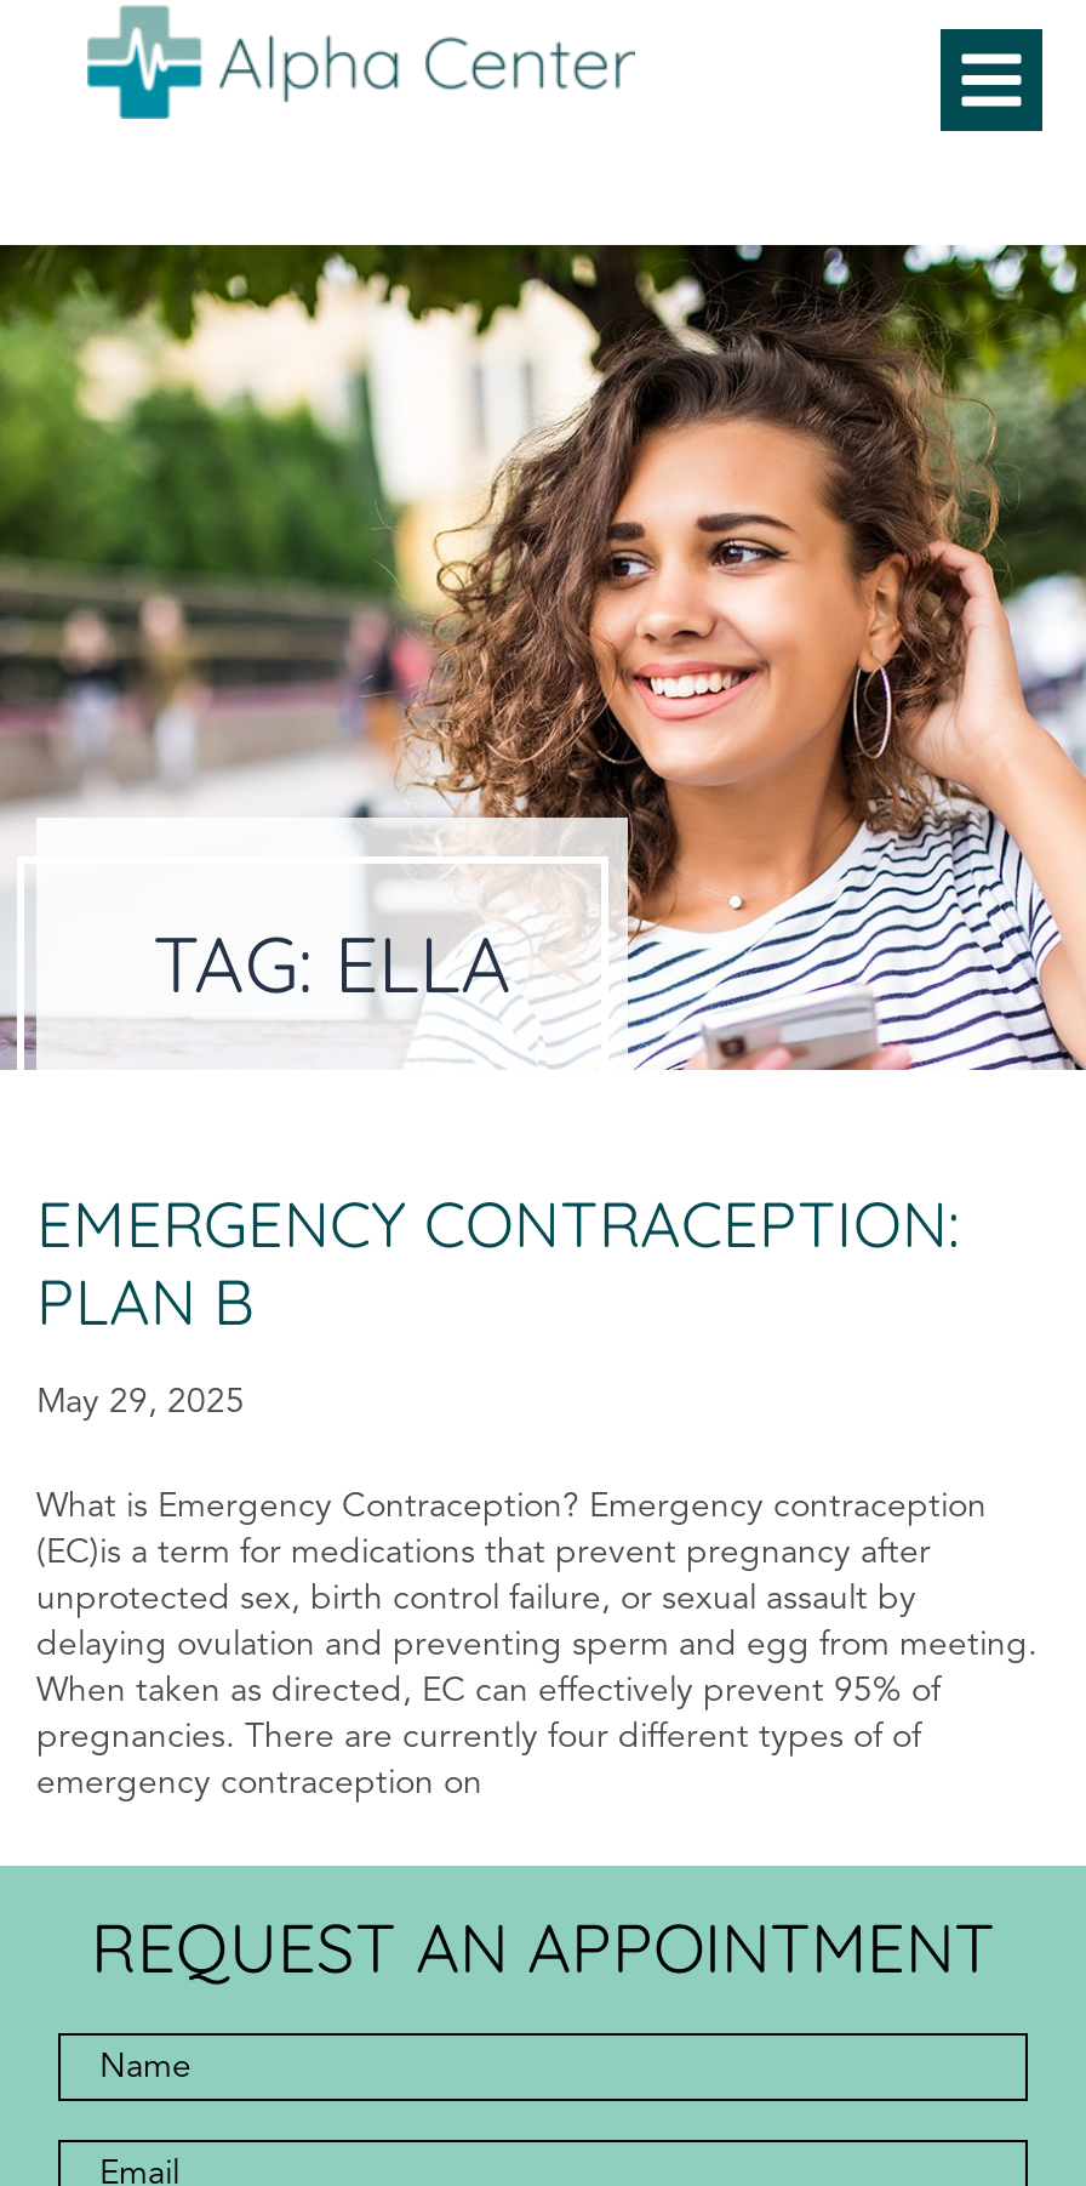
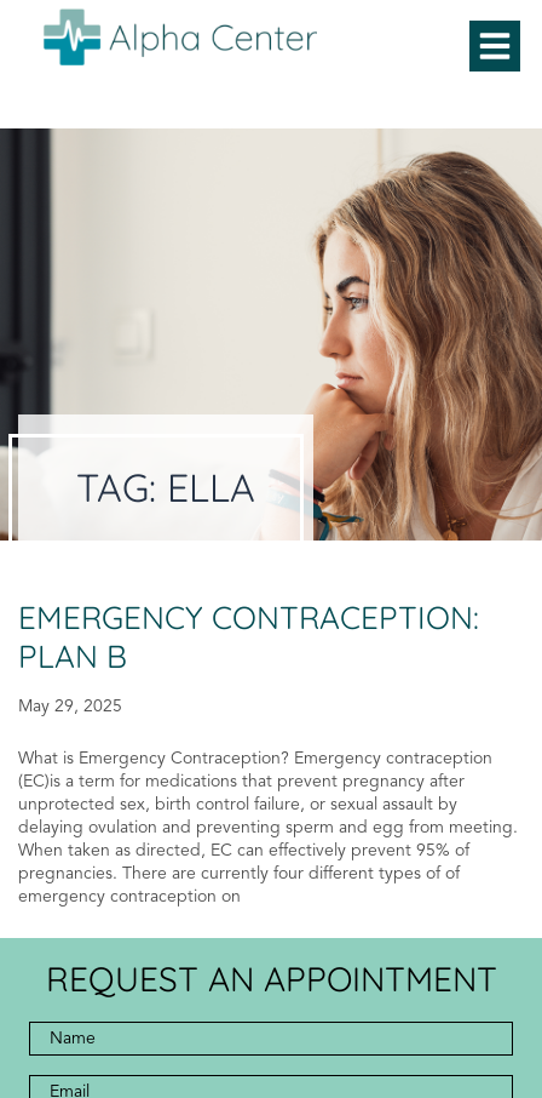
- [image]
+ [image]
